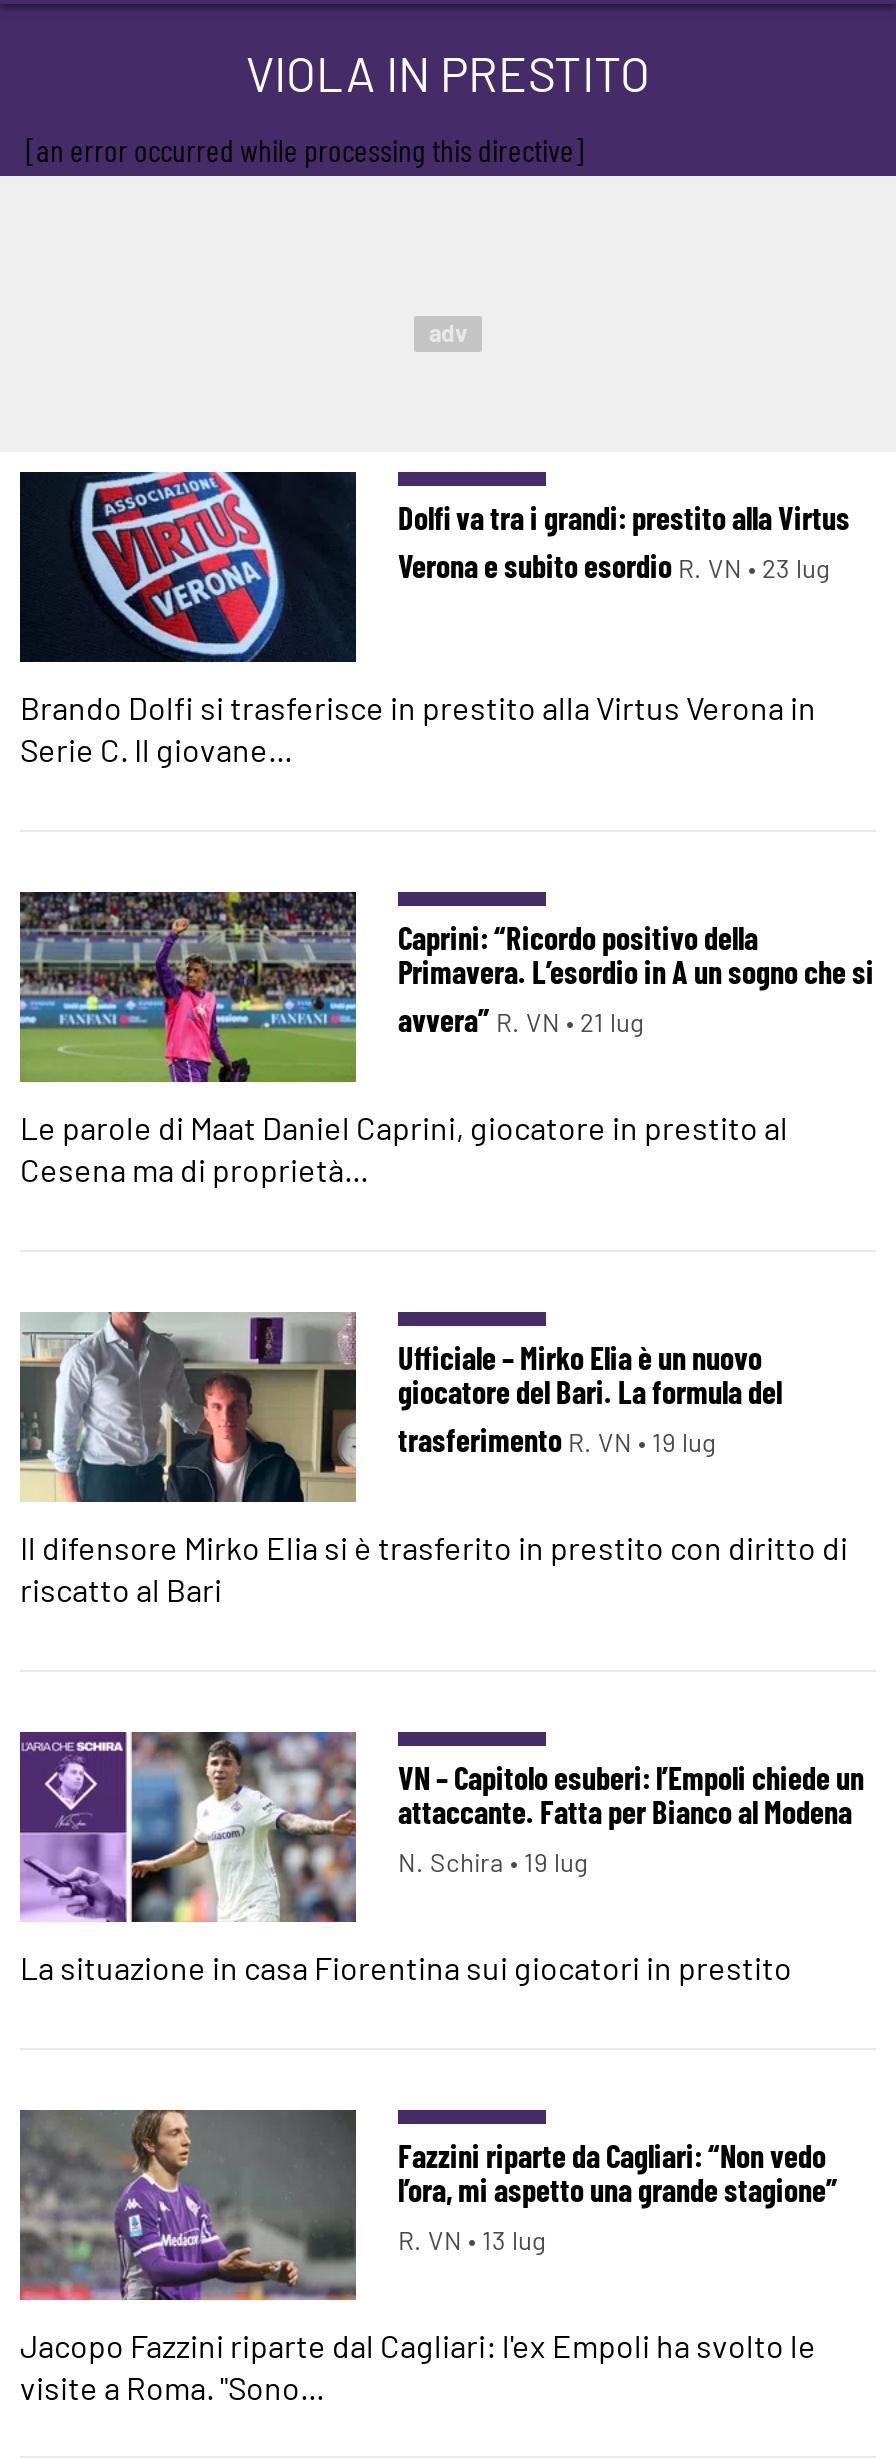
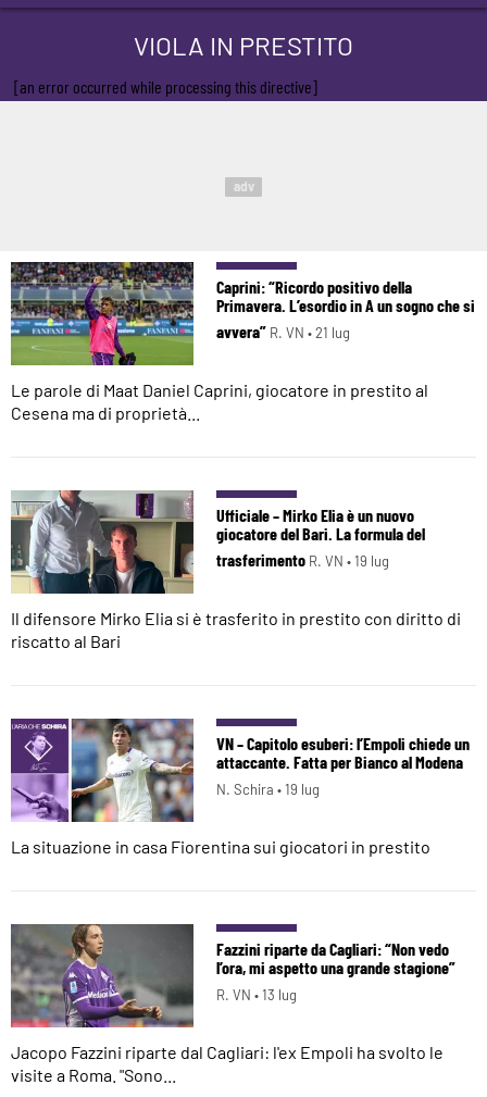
- [image]
- Brando Dolfi si trasferisce in prestito alla Virtus Verona in
- Serie C. Il giovane...

- Dolfi va tra i grandi: prestito alla Virtus
- Verona e subito esordio R. VN • 23 lug
